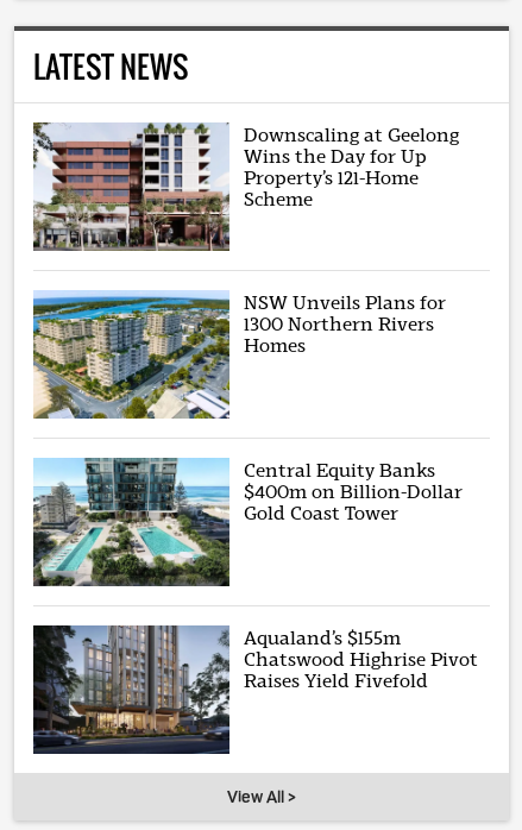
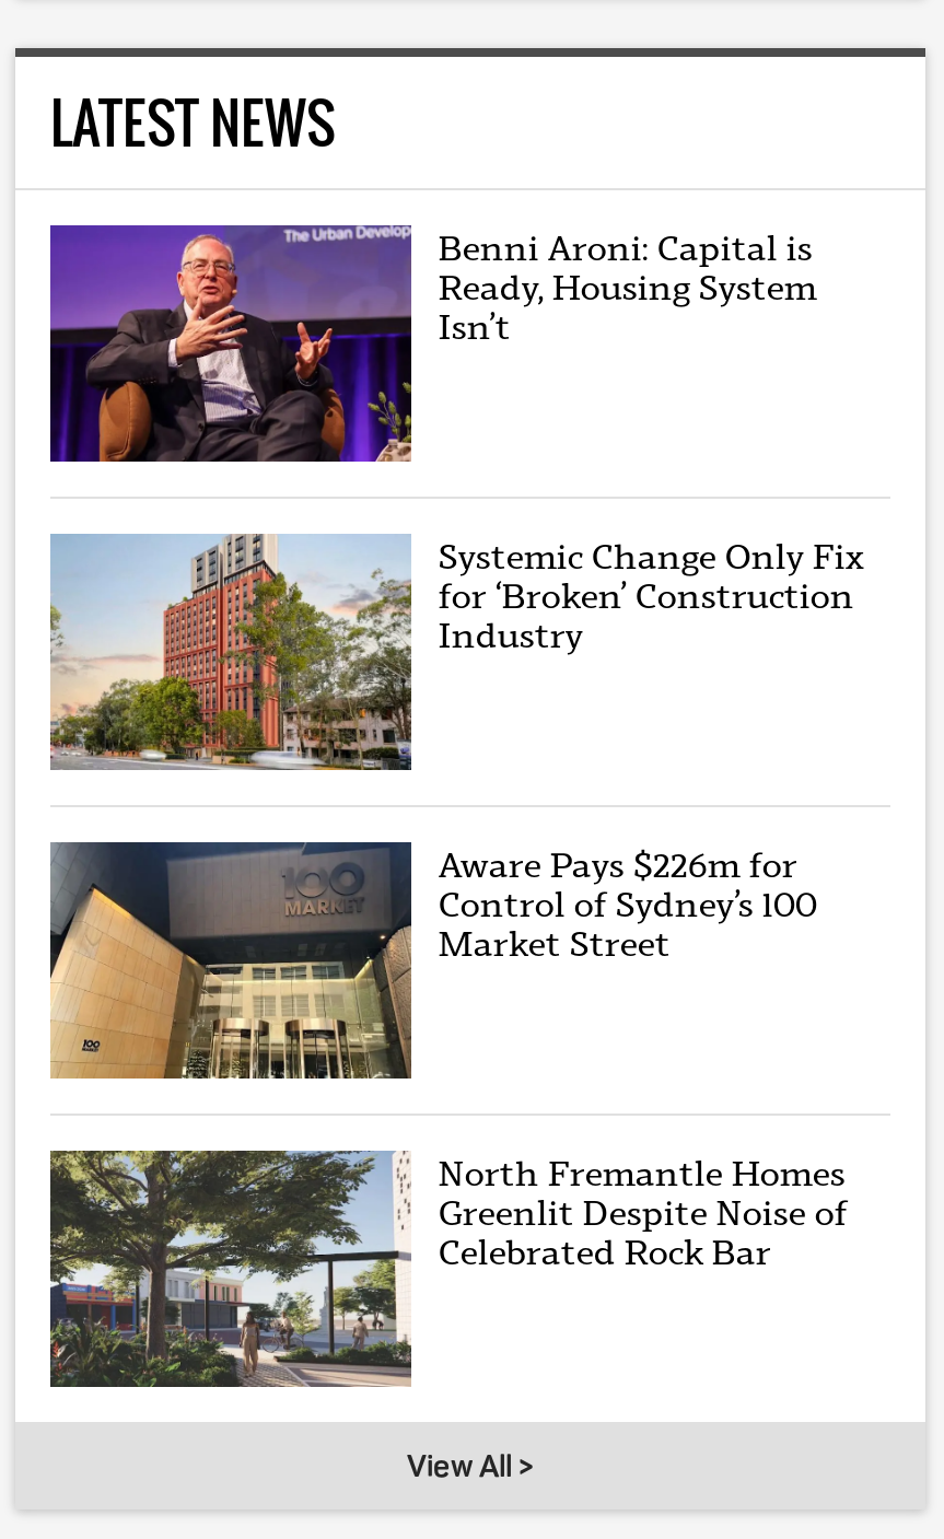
- [image]
- Downscaling at Geelong
- Wins the Day for Up
- Property’s 121-Home
- Scheme
+ [image]
+ Benni Aroni: Capital is
+ Ready, Housing System
+ Isn’t

- [image]
- NSW Unveils Plans for
- 1300 Northern Rivers
- Homes
+ [image]
+ Systemic Change Only Fix
+ for ‘Broken’ Construction
+ Industry

- [image]
- Central Equity Banks
- $400m on Billion-Dollar
- Gold Coast Tower
+ [image]
+ Aware Pays $226m for
+ Control of Sydney’s 100
+ Market Street

- [image]
- Aqualand’s $155m
- Chatswood Highrise Pivot
- Raises Yield Fivefold
+ [image]
+ North Fremantle Homes
+ Greenlit Despite Noise of
+ Celebrated Rock Bar
